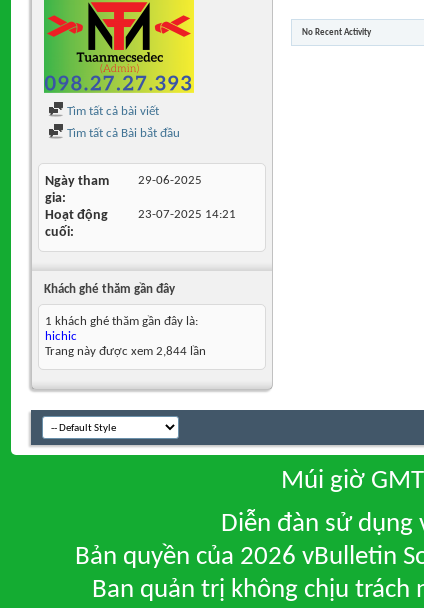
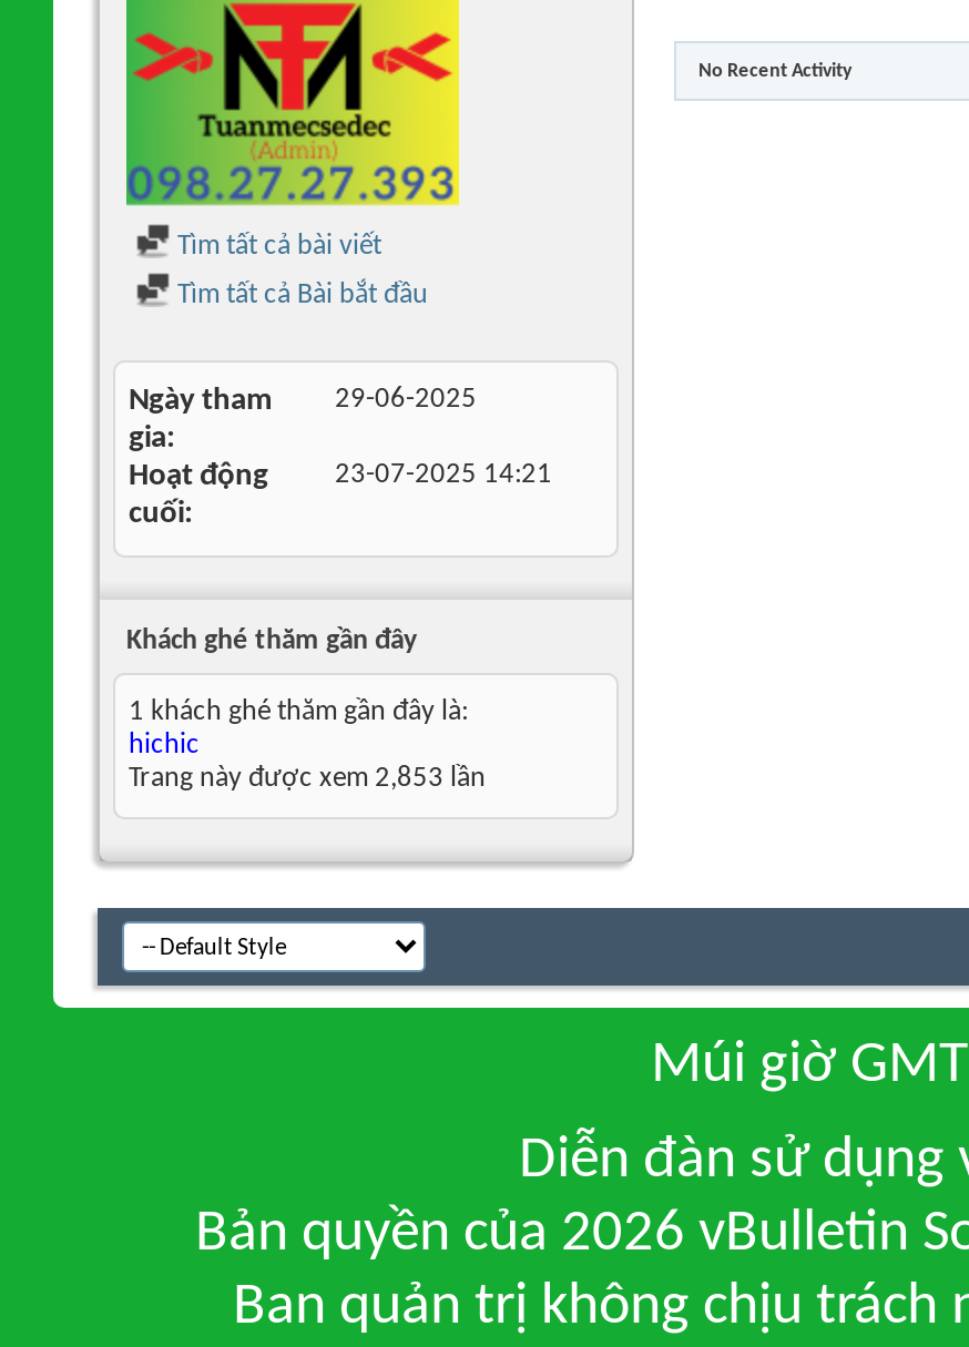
- Trang này được xem 2,844 lần
+ Trang này được xem 2,853 lần
